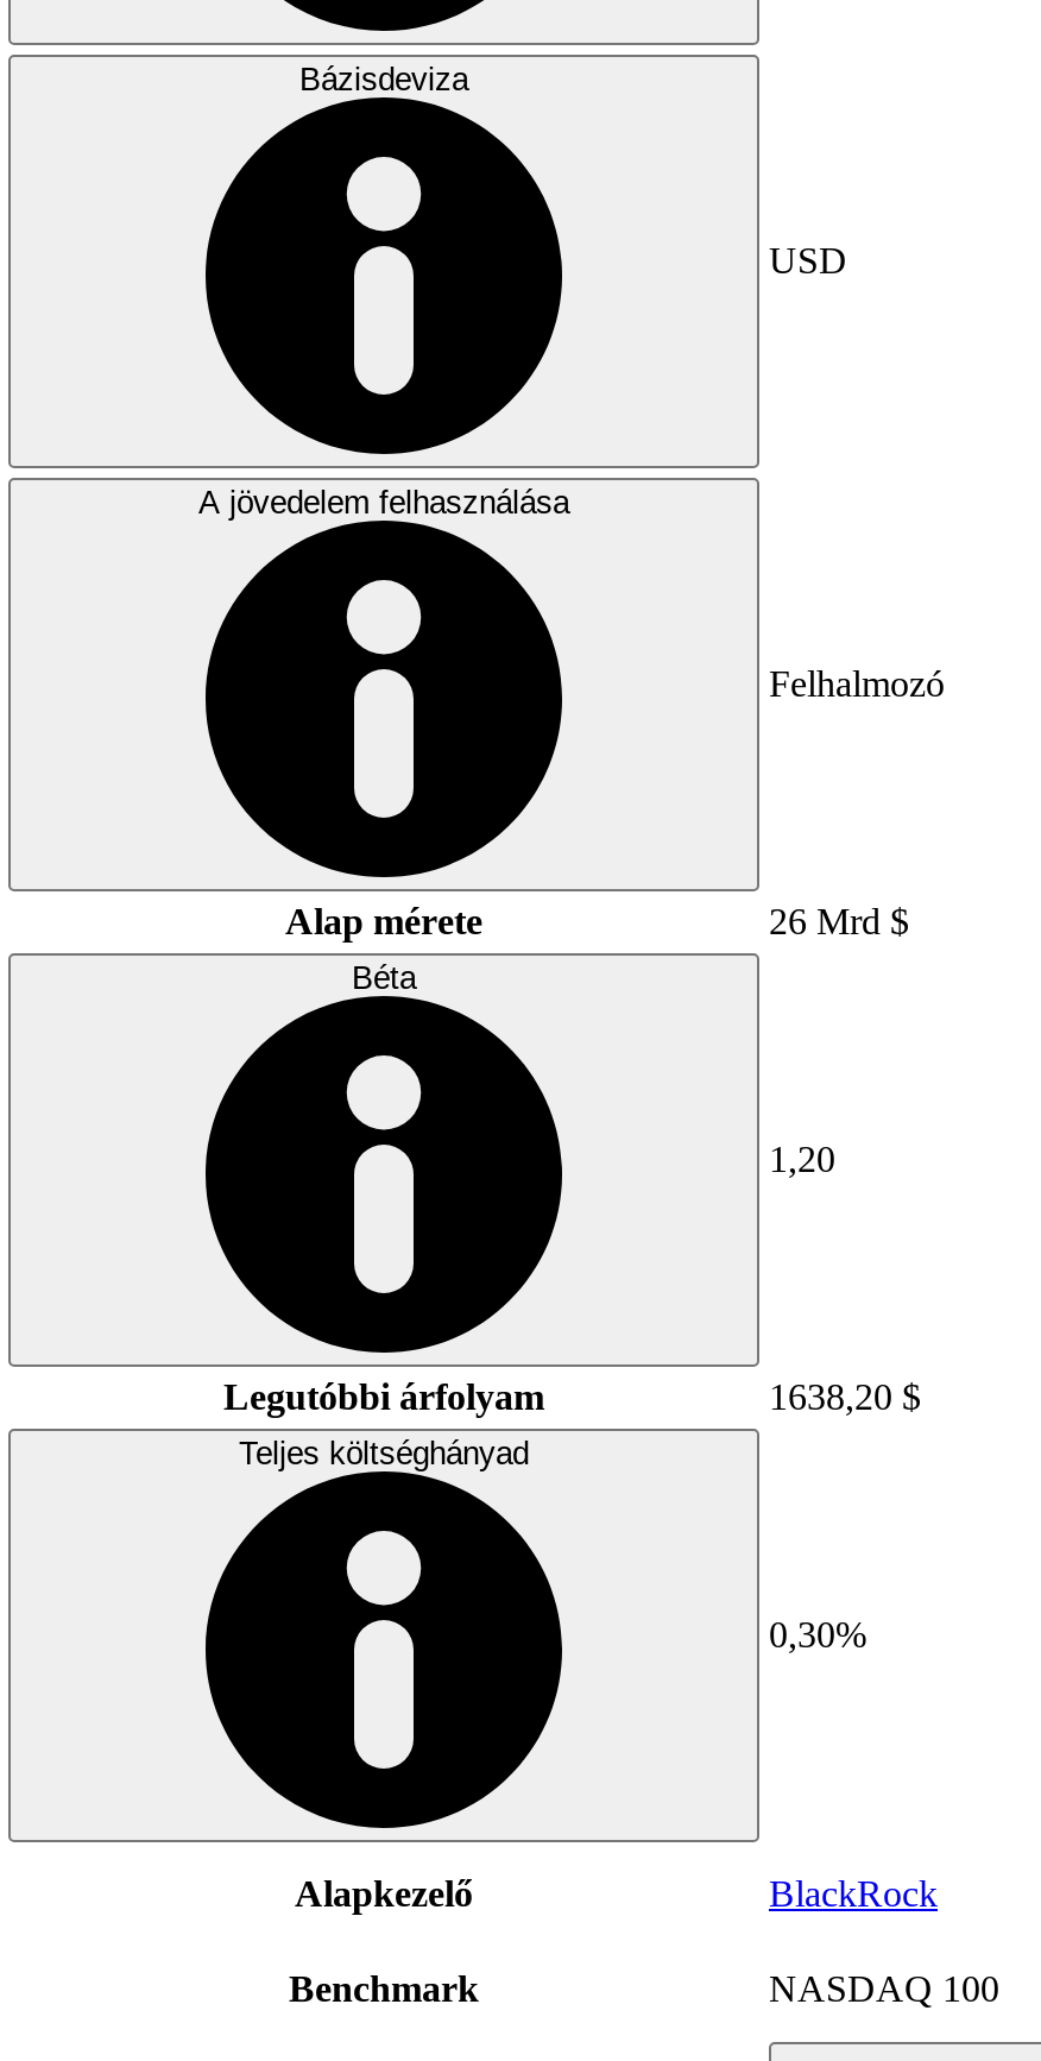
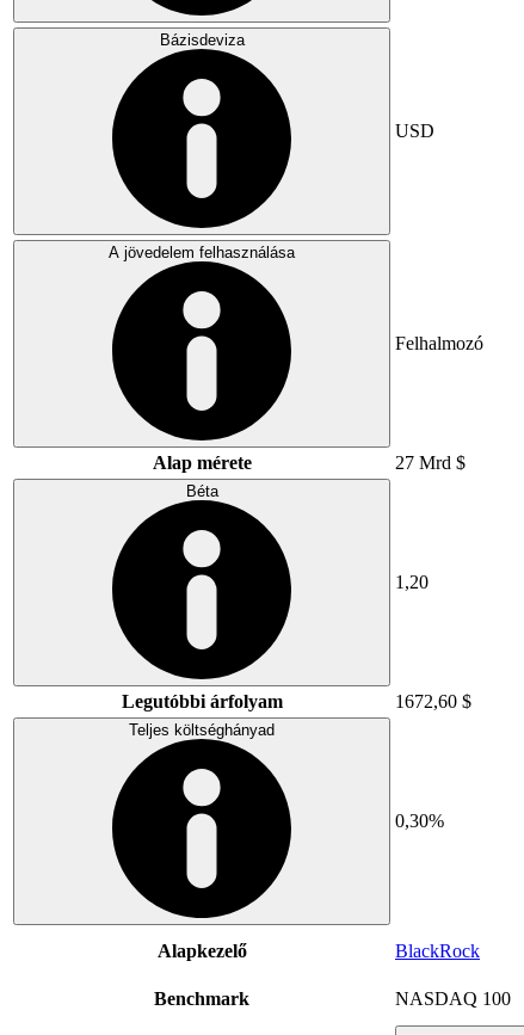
- 26 Mrd $
+ 27 Mrd $

- 1638,20 $
+ 1672,60 $
